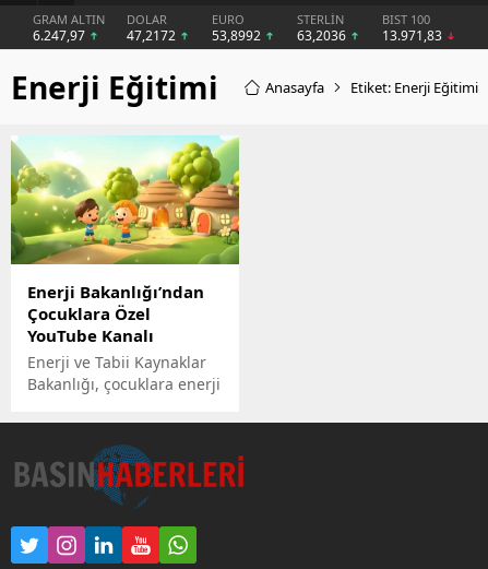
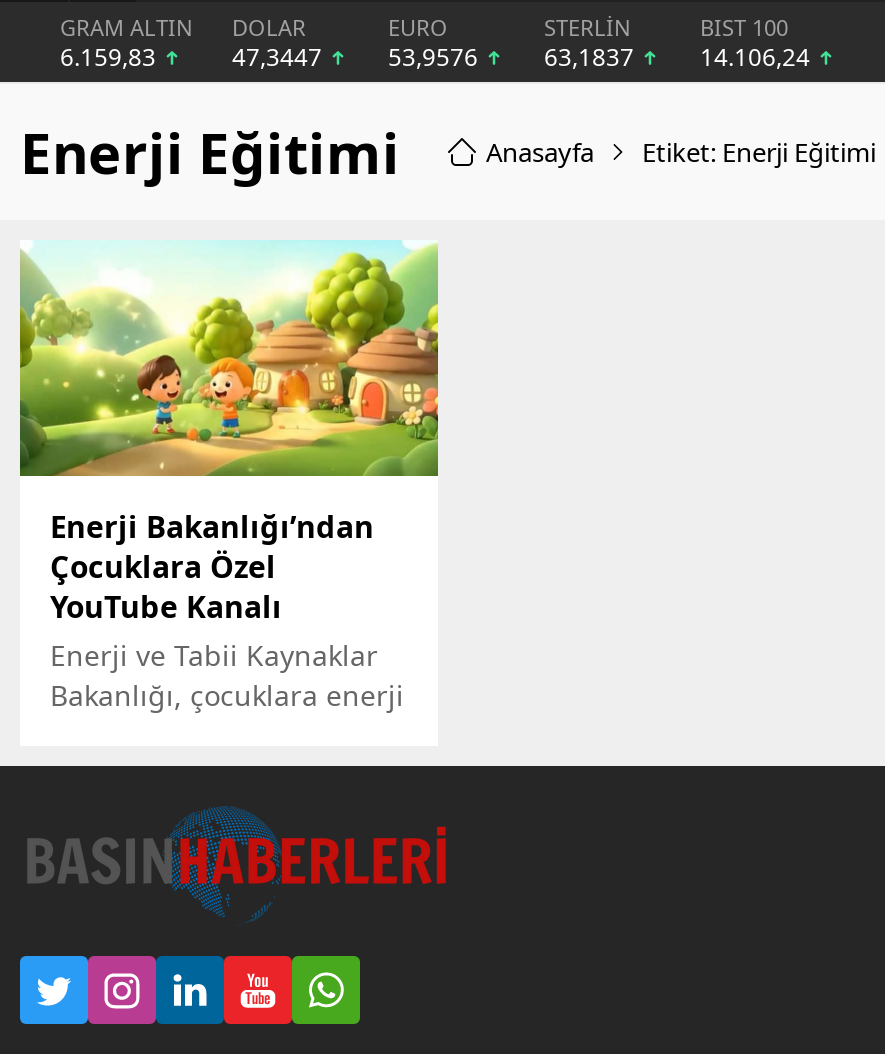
- 6.247,97
+ 6.159,83

- 47,2172
+ 47,3447

- 53,8992
+ 53,9576

- 63,2036
+ 63,1837

- 13.971,83
+ 14.106,24
